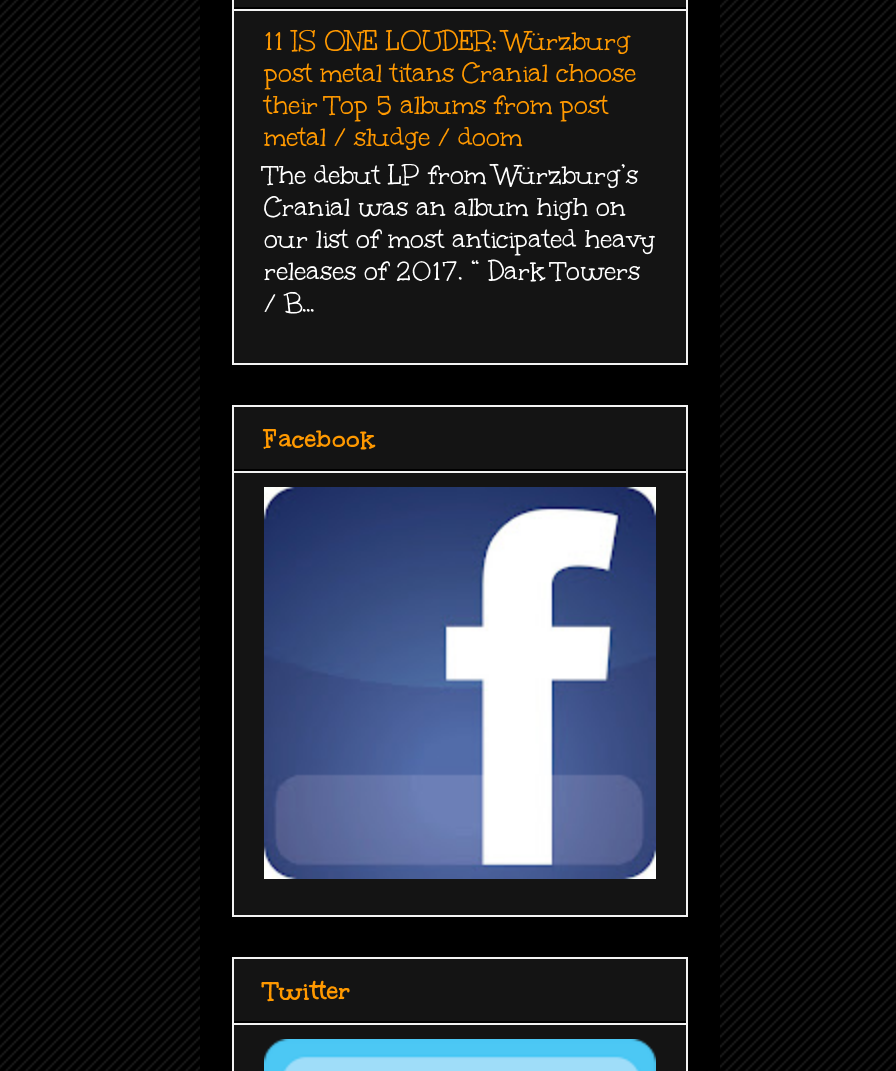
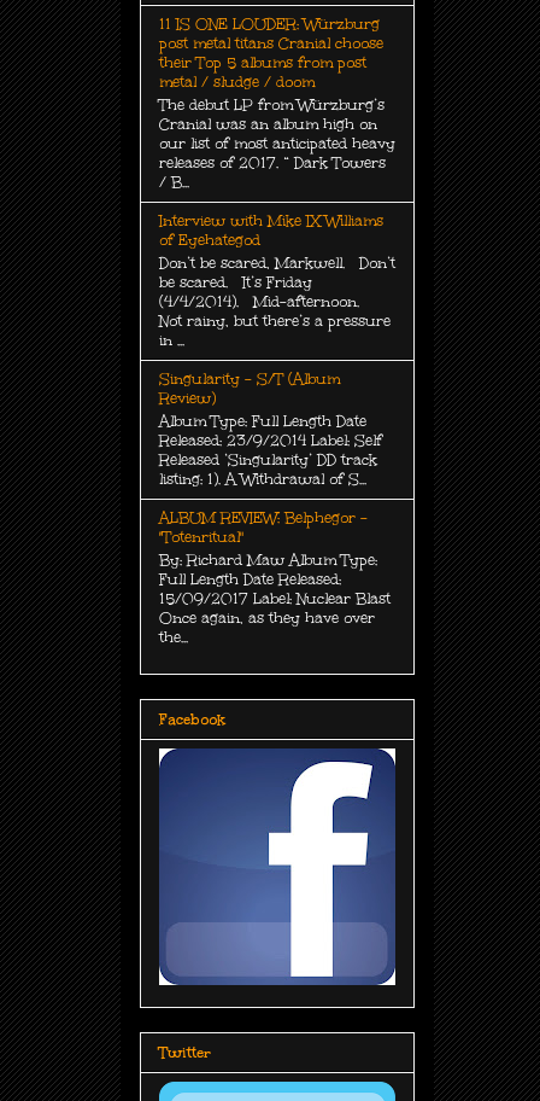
+ Interview with Mike IX Williams
+ of Eyehategod
+ Don’t be scared, Markwell. Don’t
+ be scared. It’s Friday
+ (4/4/2014). Mid-afternoon.
+ Not rainy, but there’s a pressure
+ in ...
+ Singularity - S/T (Album
+ Review)
+ Album Type: Full Length Date
+ Released: 23/9/2014 Label: Self
+ Released ‘Singularity’ DD track
+ listing: 1). A Withdrawal of S...
+ ALBUM REVIEW: Belphegor -
+ "Totenritual"
+ By: Richard Maw Album Type:
+ Full Length Date Released:
+ 15/09/2017 Label: Nuclear Blast
+ Once again, as they have over
+ the...
